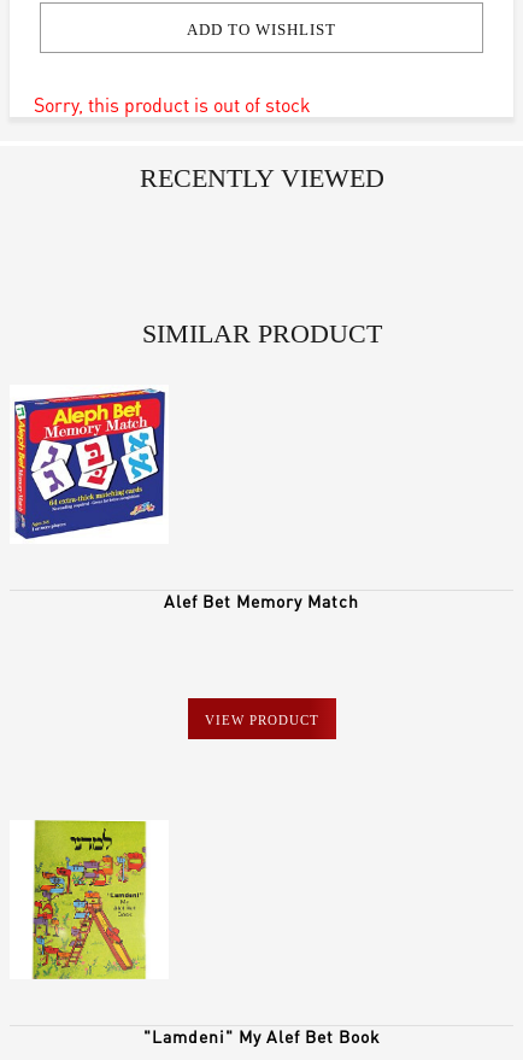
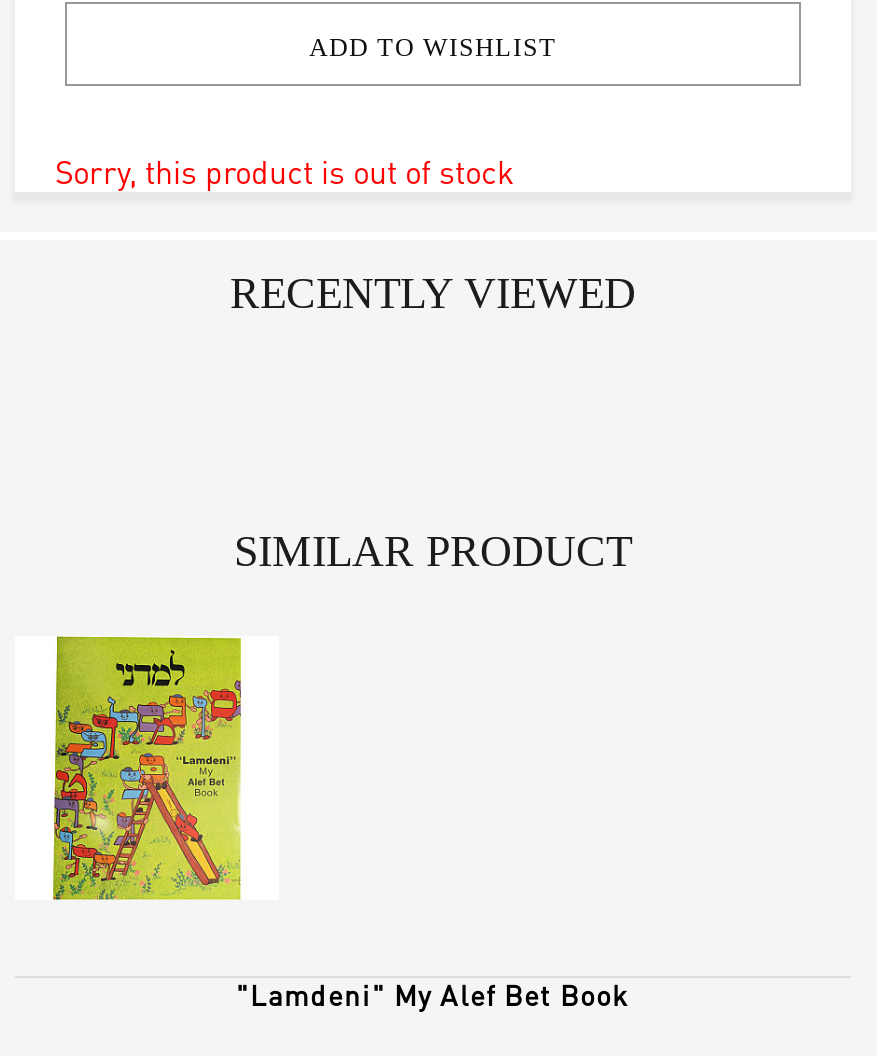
- [image]

- Alef Bet Memory Match

- VIEW PRODUCT
